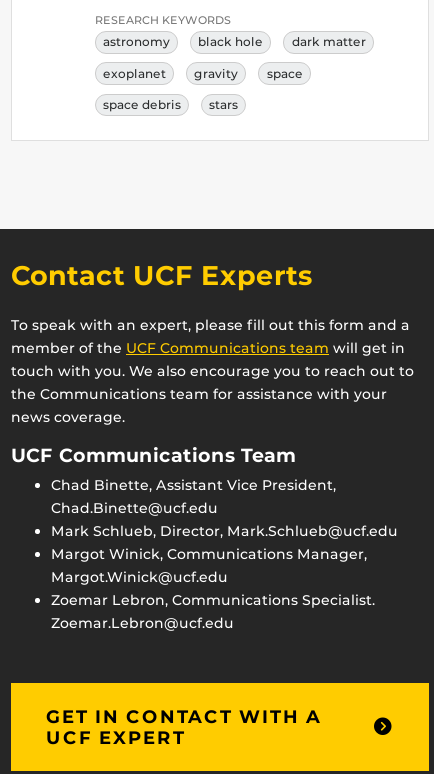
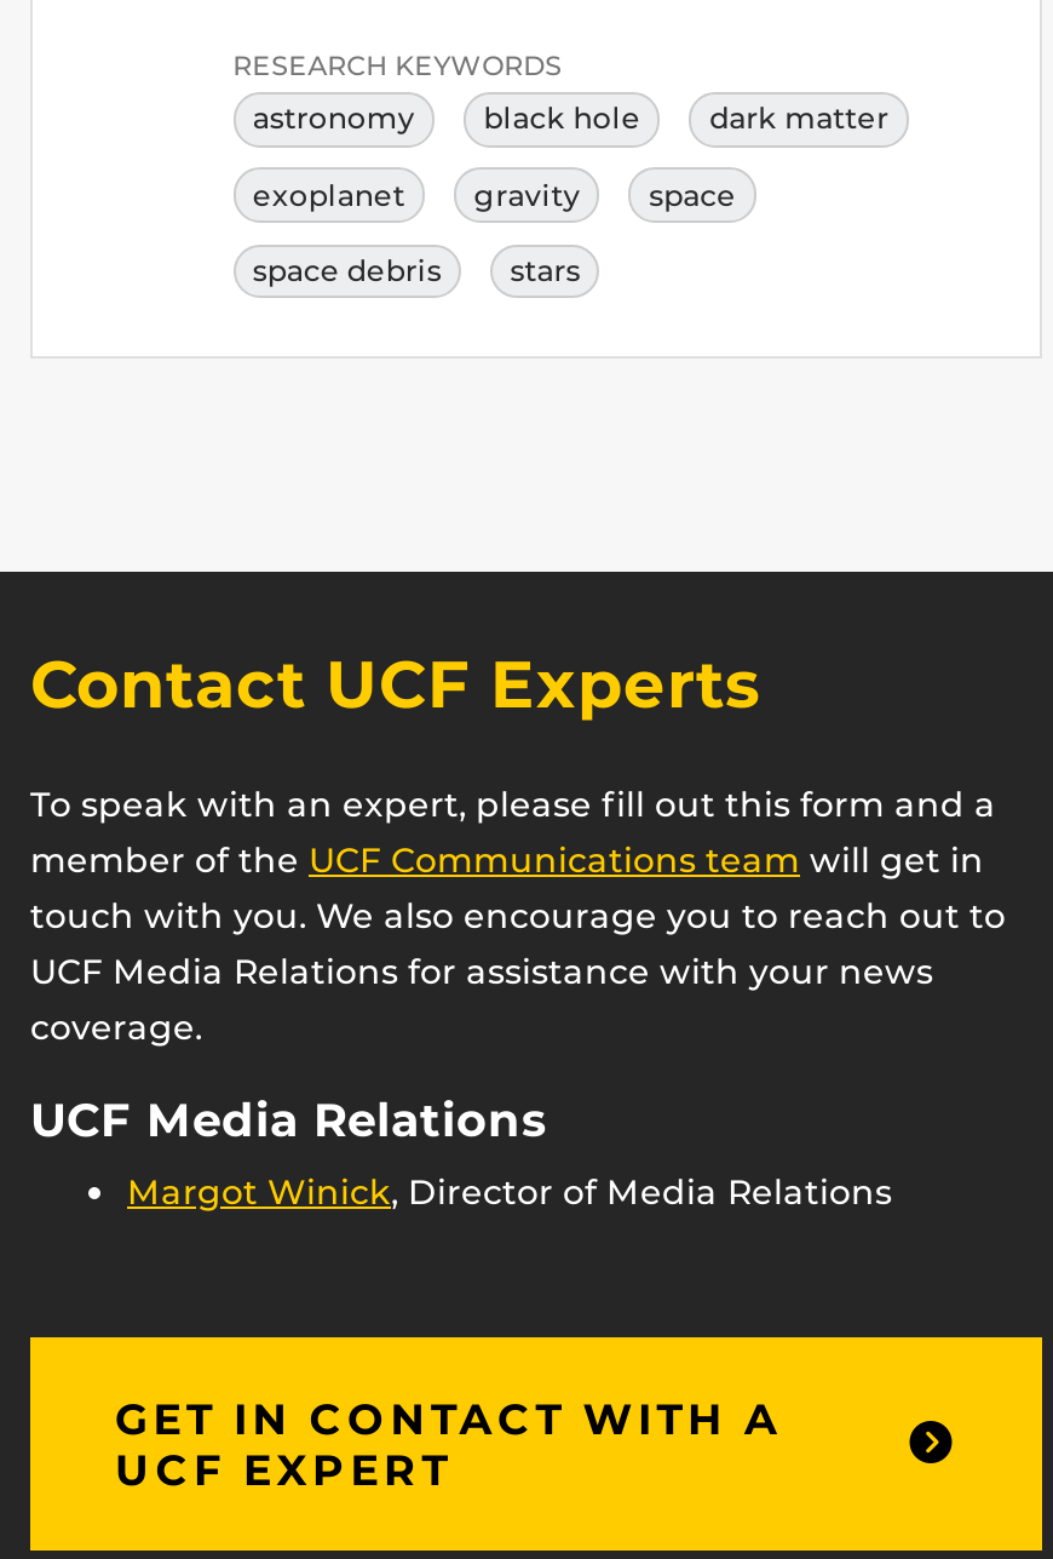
- the Communications team for assistance with your
- news coverage.
+ UCF Media Relations for assistance with your news
+ coverage.

- UCF Communications Team
- Chad Binette, Assistant Vice President,
- Chad.Binette@ucf.edu
- Mark Schlueb, Director, Mark.Schlueb@ucf.edu
- Margot Winick, Communications Manager,
- Margot.Winick@ucf.edu
- Zoemar Lebron, Communications Specialist.
- Zoemar.Lebron@ucf.edu
+ UCF Media Relations
+ Margot Winick, Director of Media Relations
